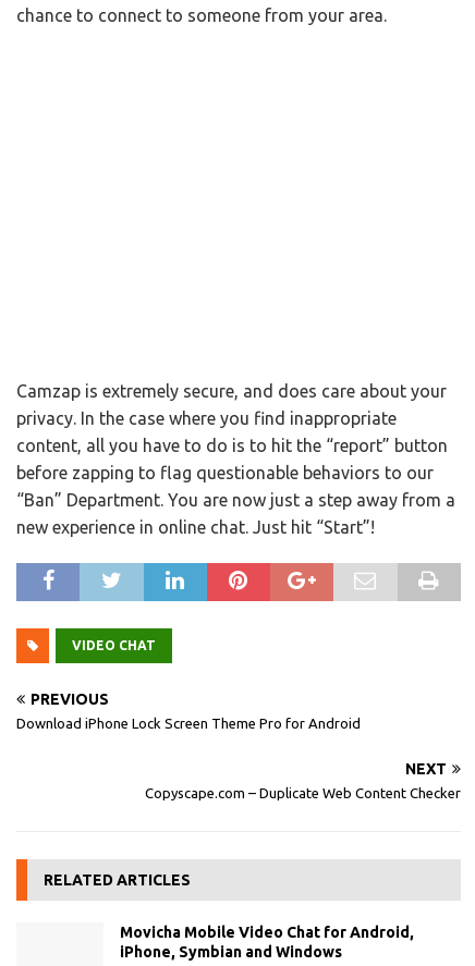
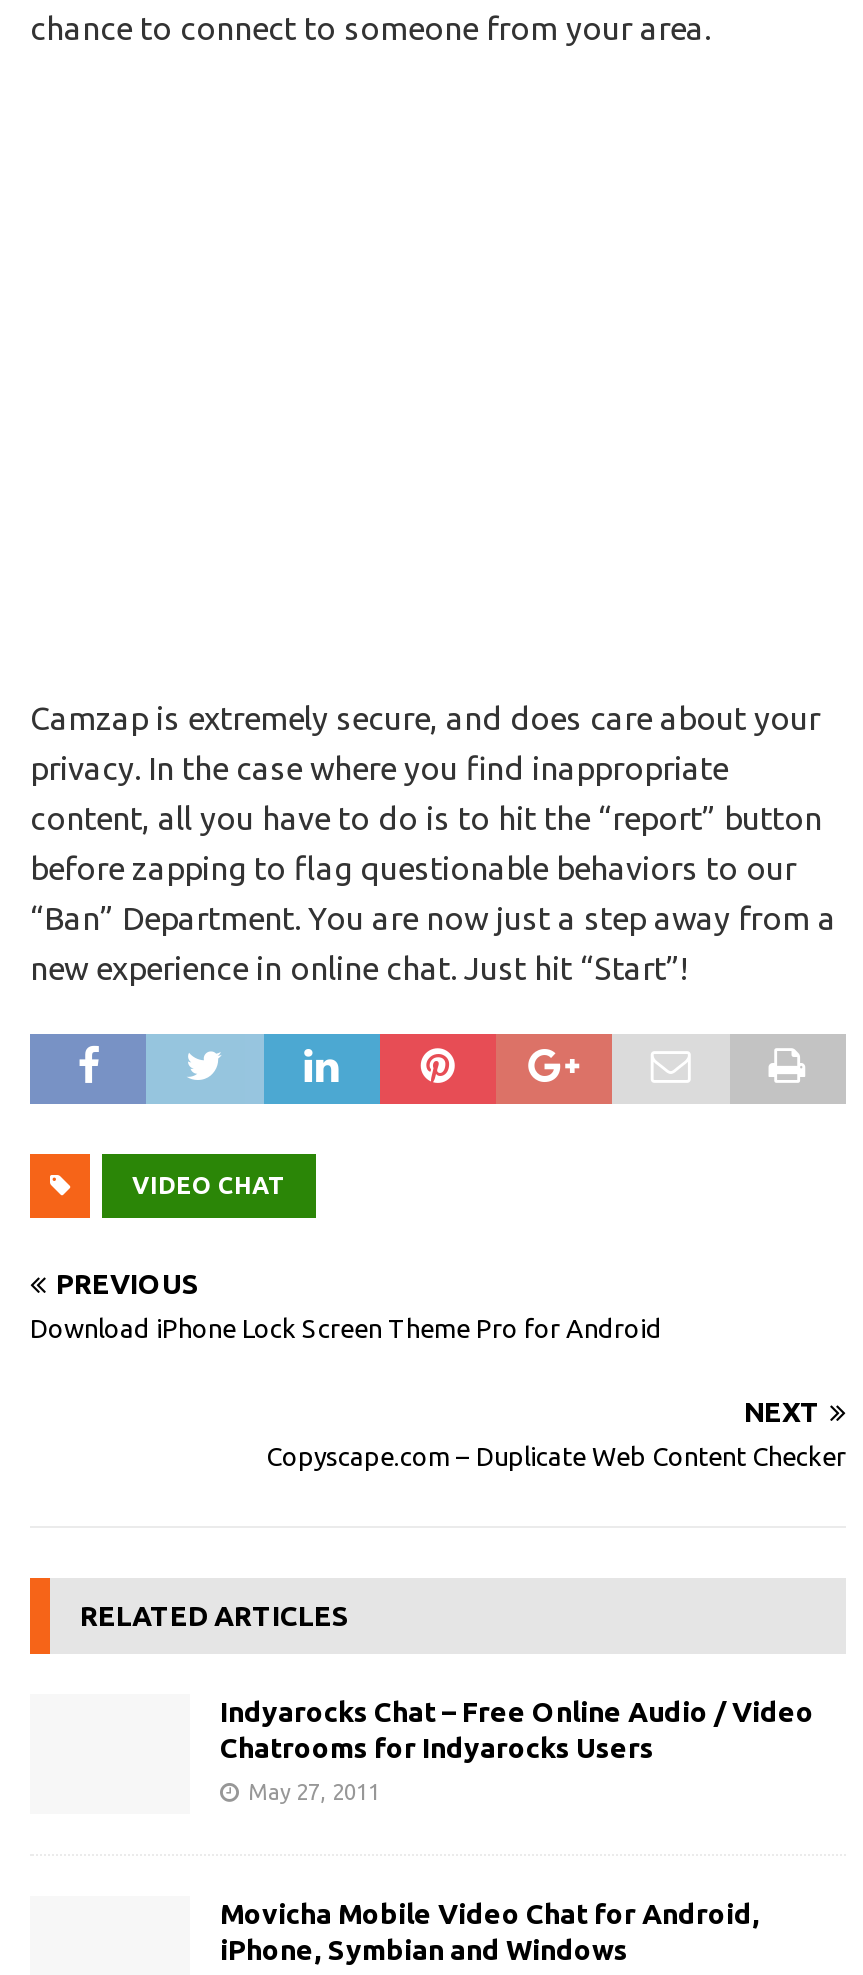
+ Indyarocks Chat – Free Online Audio / Video
+ Chatrooms for Indyarocks Users
+ May 27, 2011
